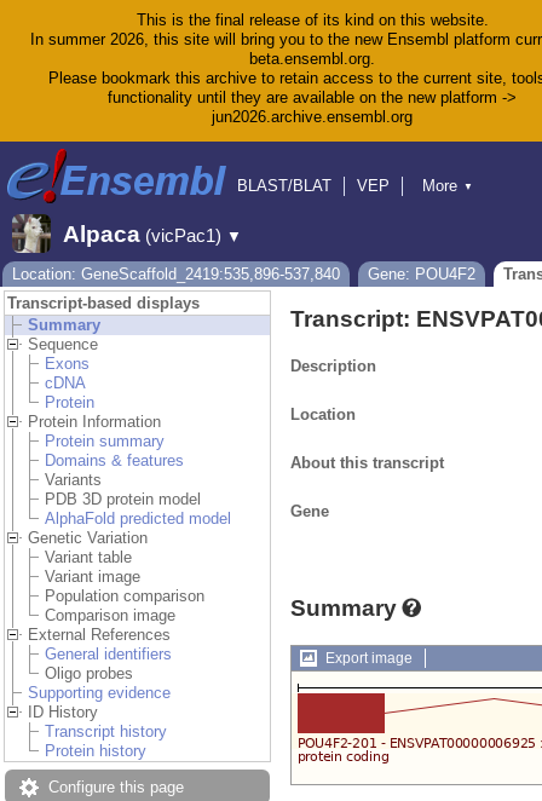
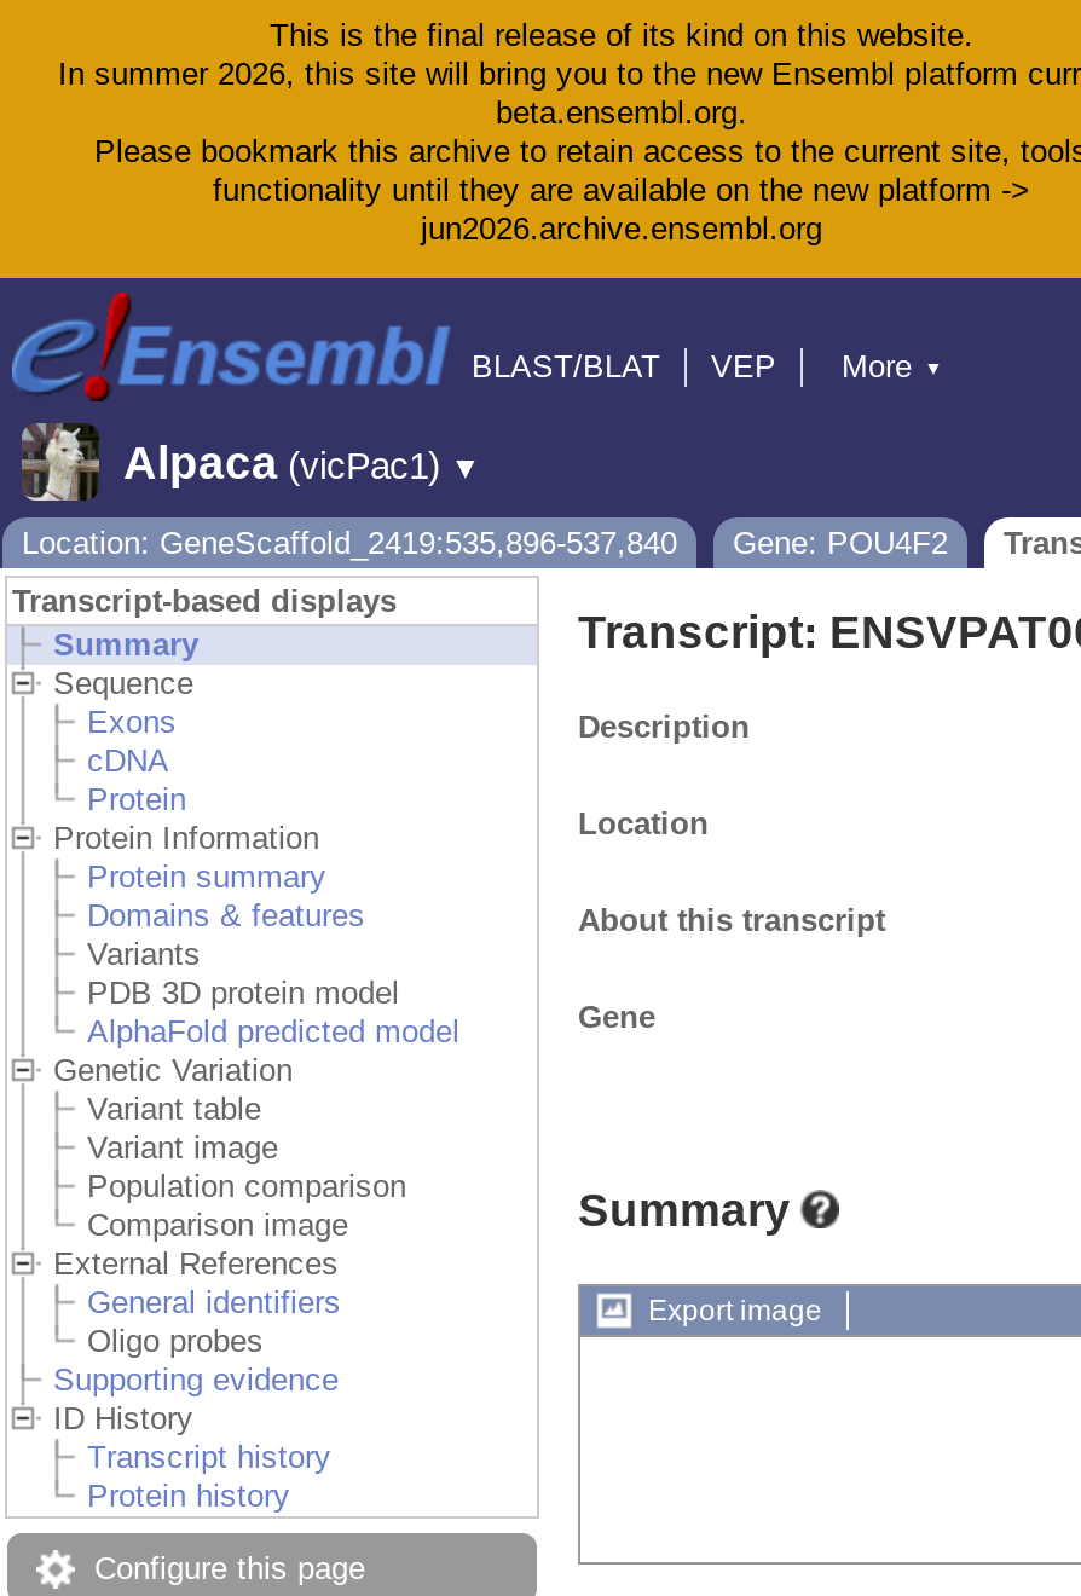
- [image]
